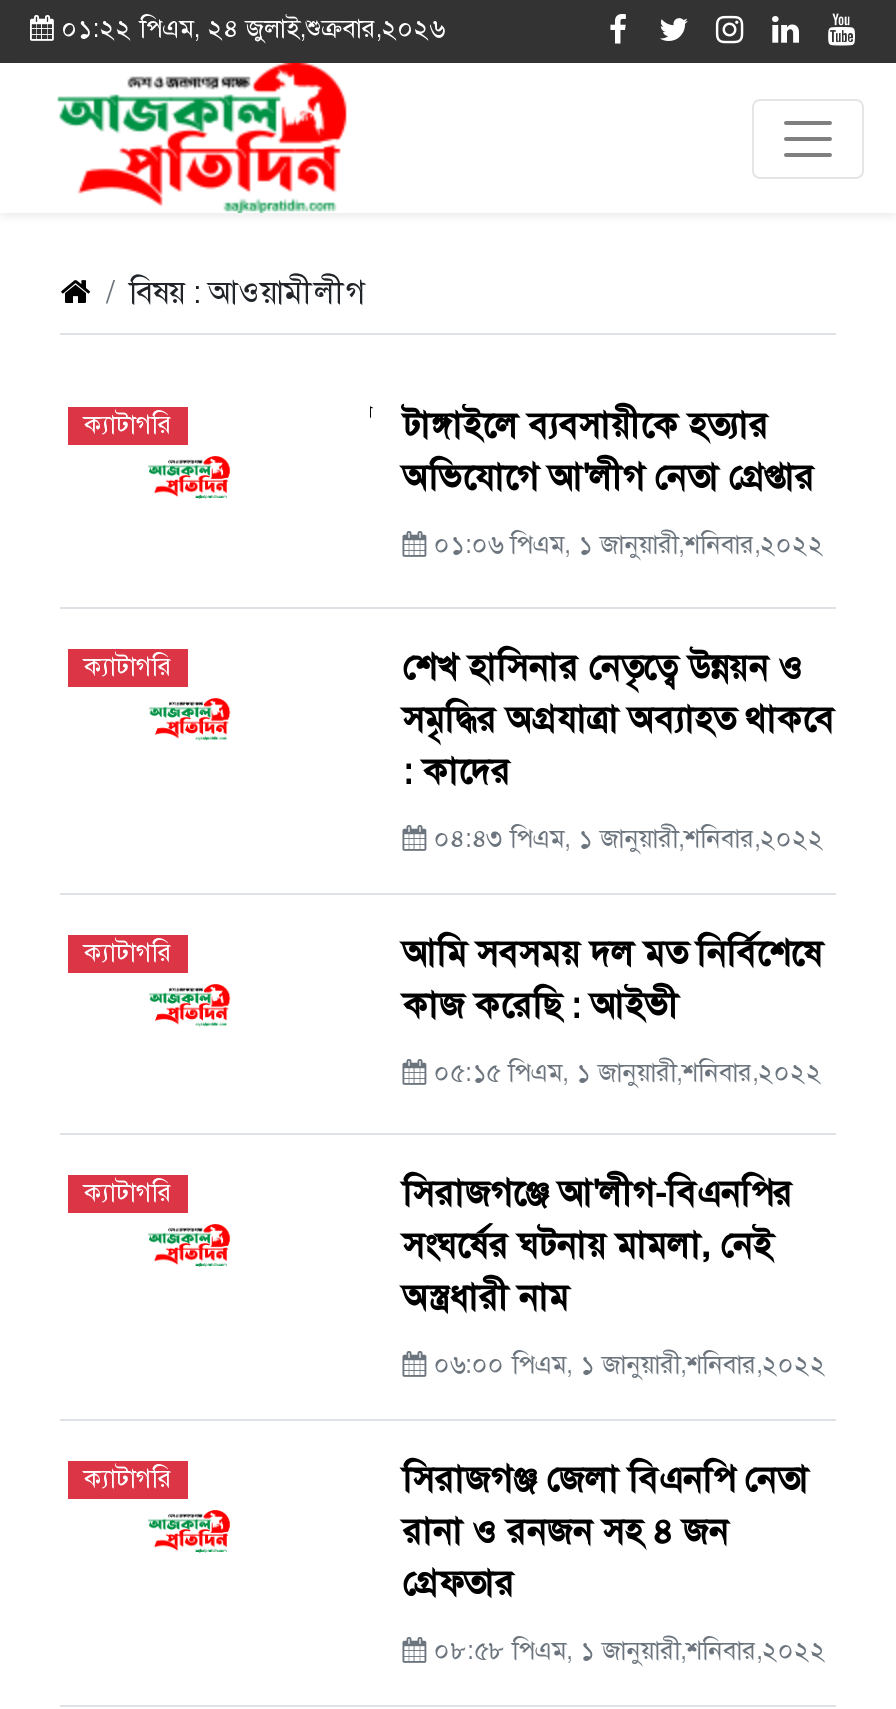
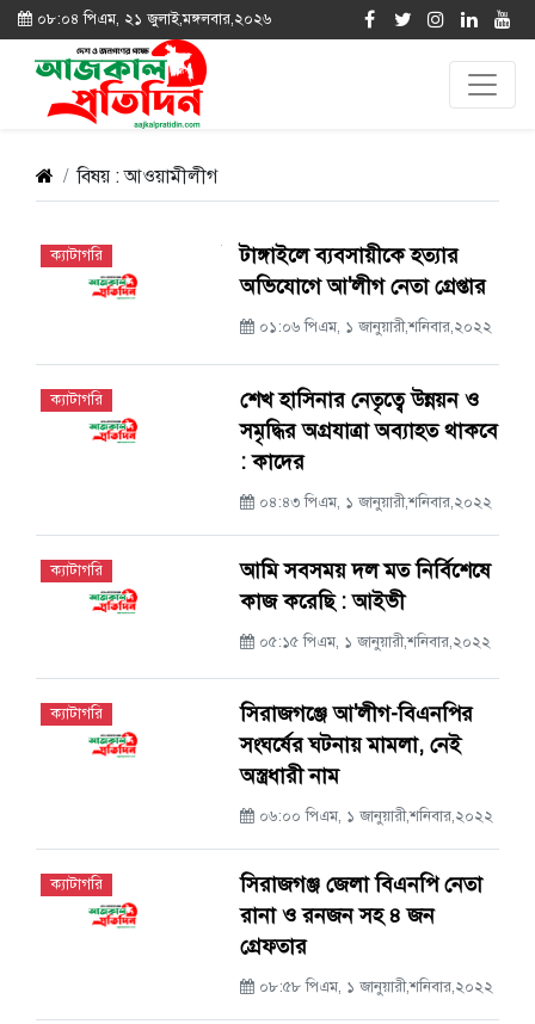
- ০১:২২ পিএম, ২৪ জুলাই,শুক্রবার,২০২৬
+ ০৮:০৪ পিএম, ২১ জুলাই,মঙ্গলবার,২০২৬
